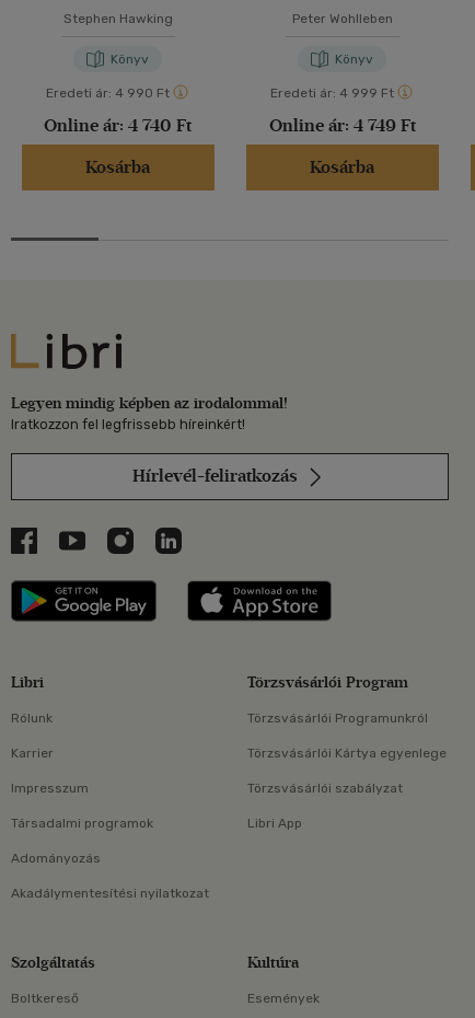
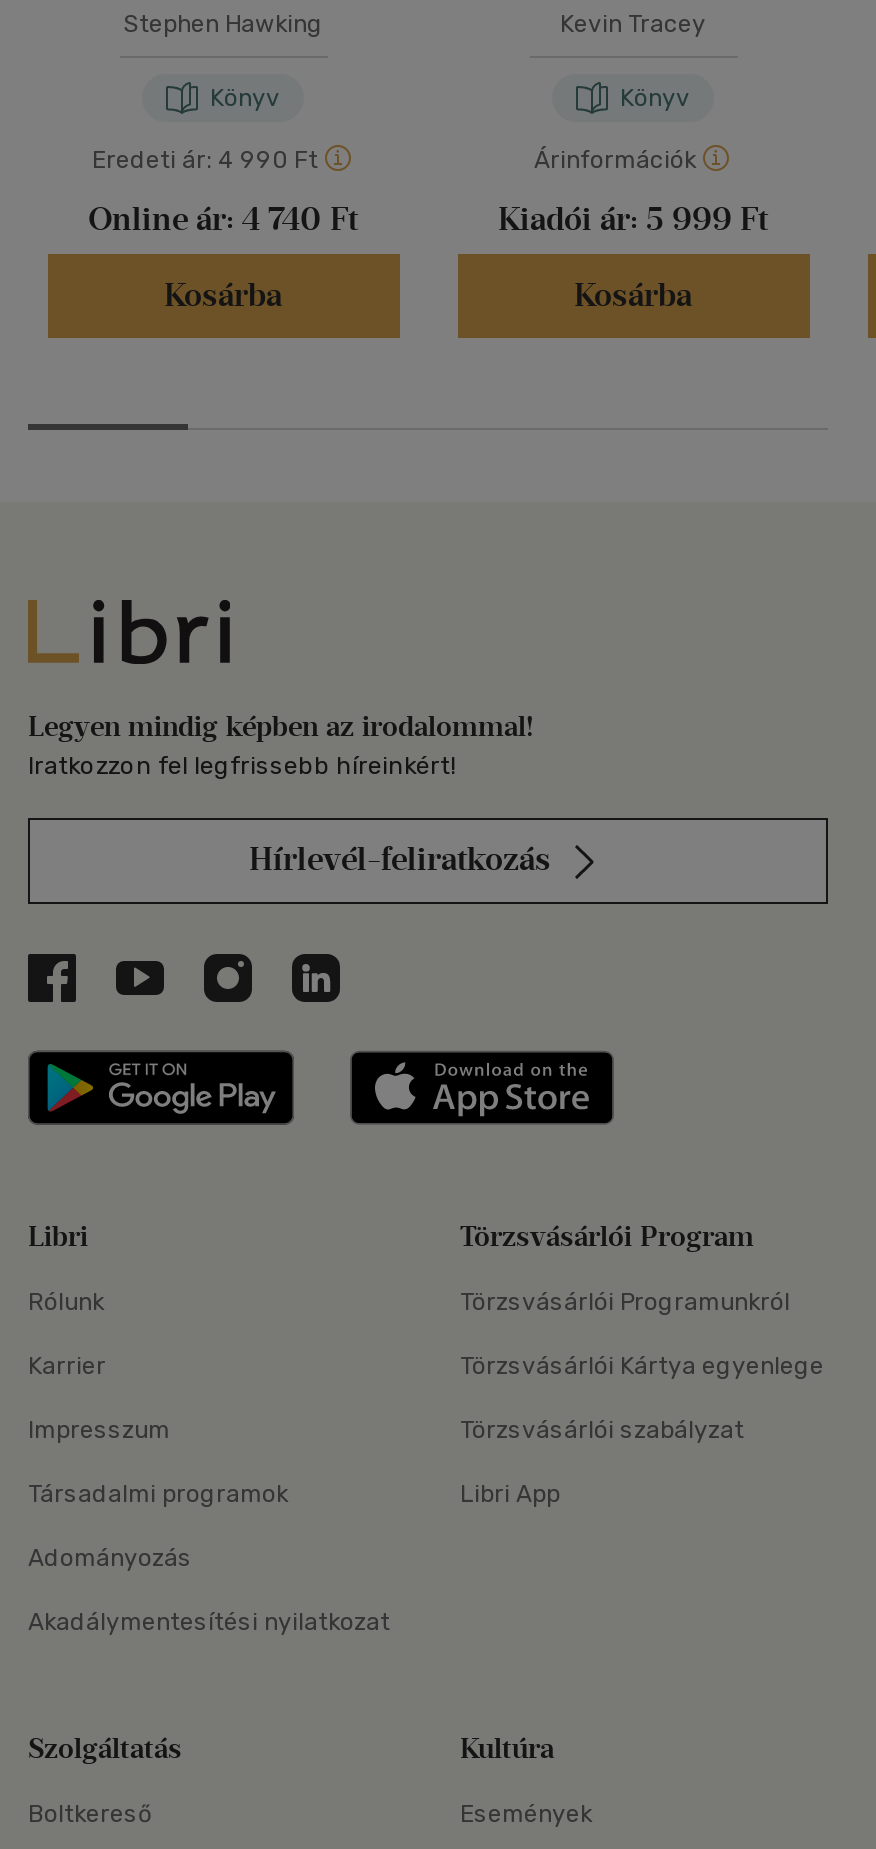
- Peter Wohlleben
+ Kevin Tracey

- Eredeti ár: 4 999 Ft
+ Árinformációk

- Online ár: 4 749 Ft
+ Kiadói ár: 5 999 Ft
